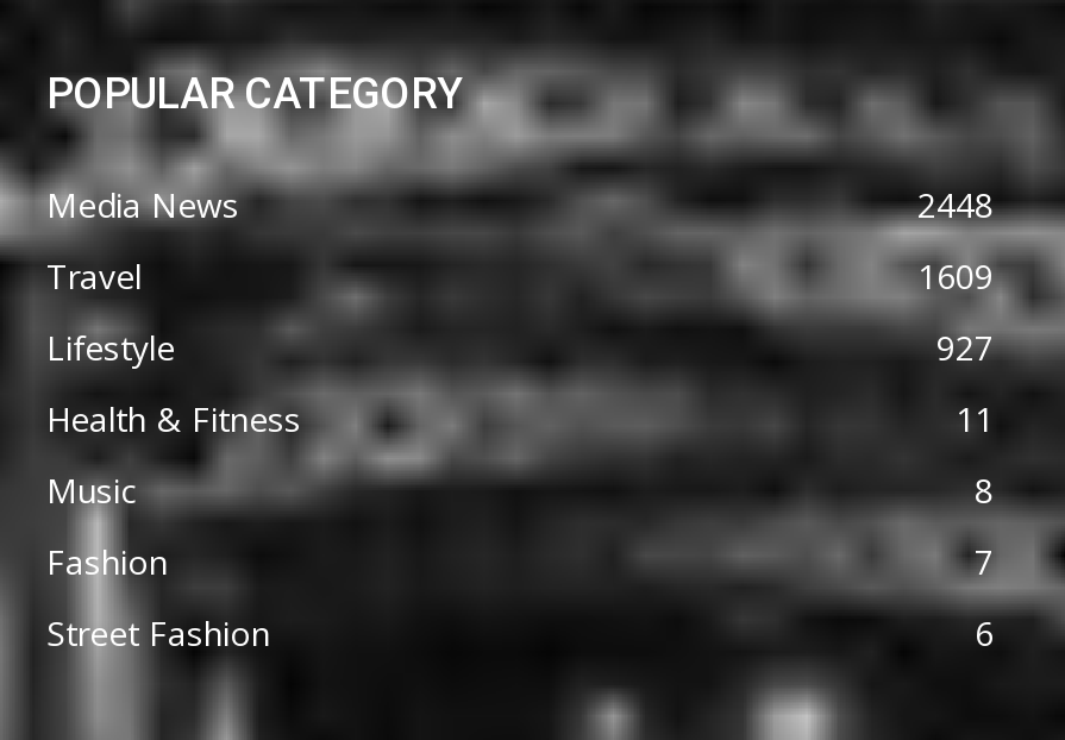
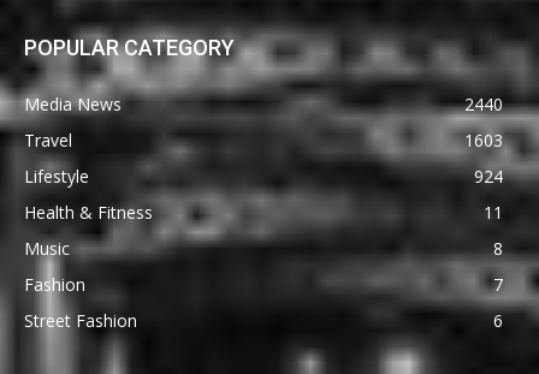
- 2448
+ 2440

- 1609
+ 1603

- 927
+ 924
